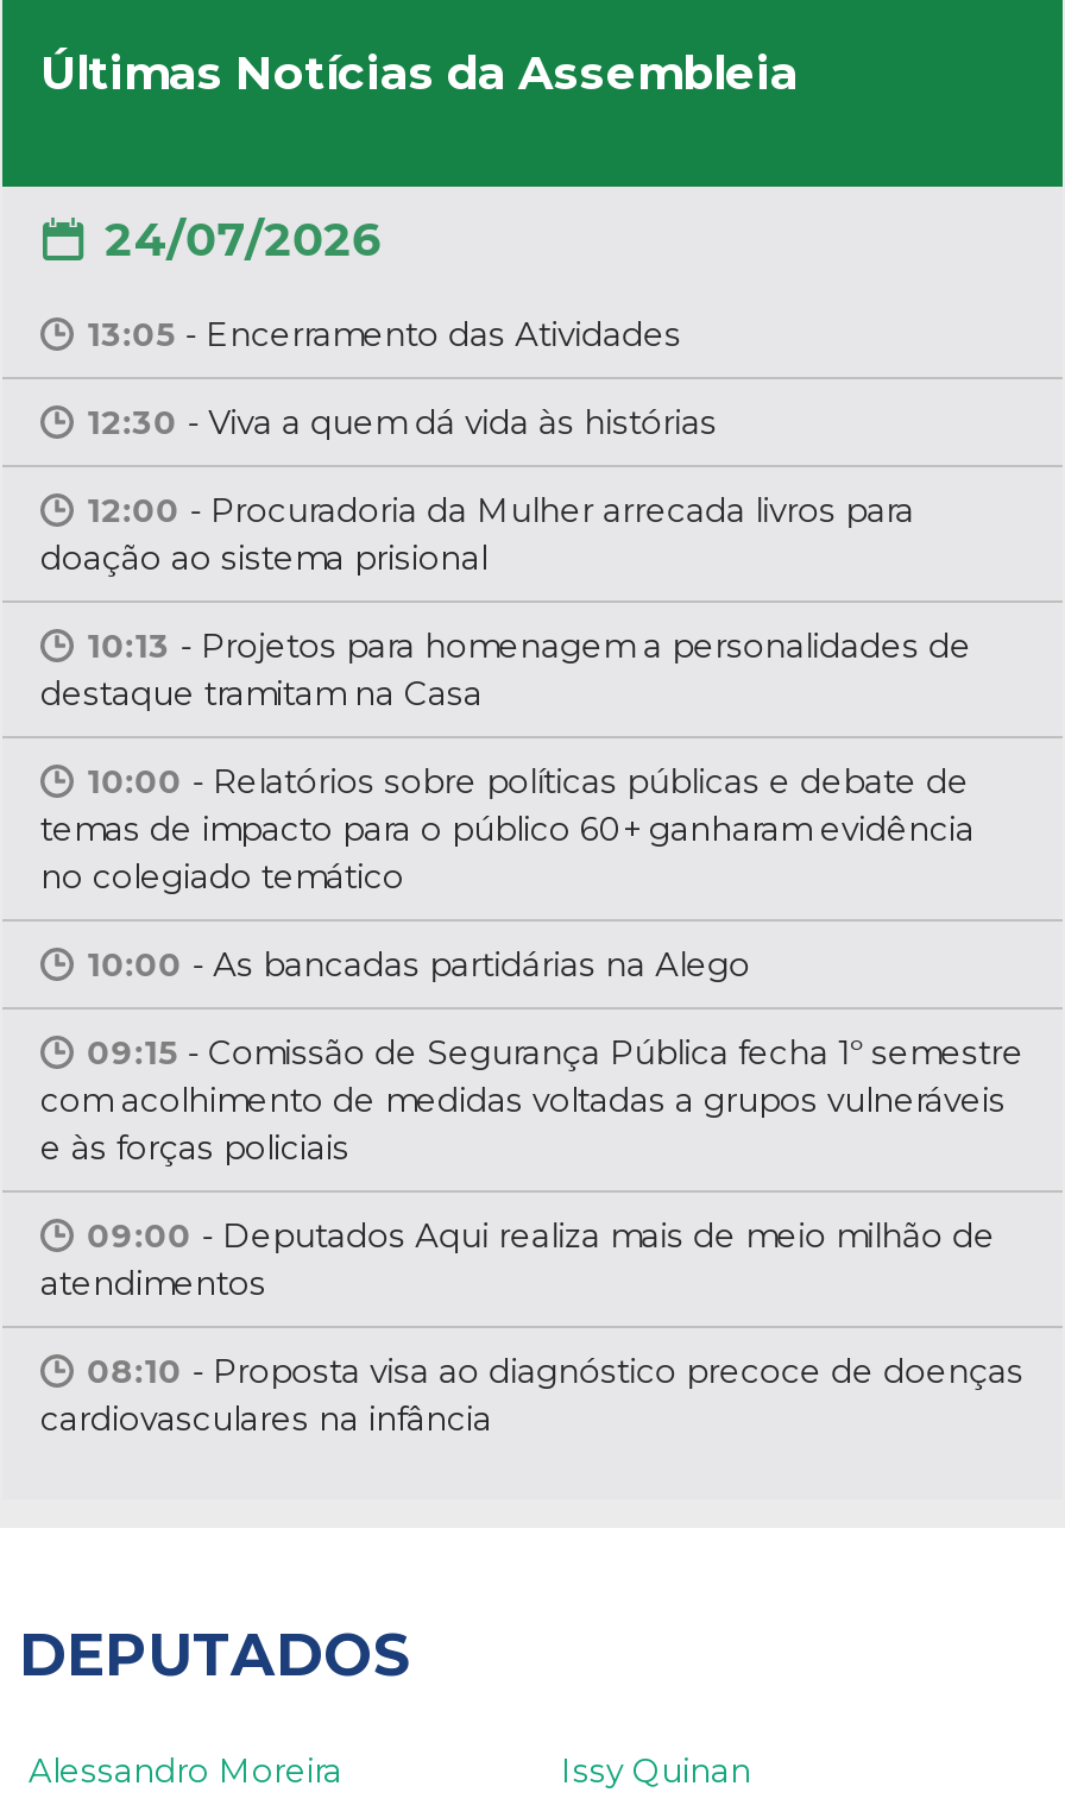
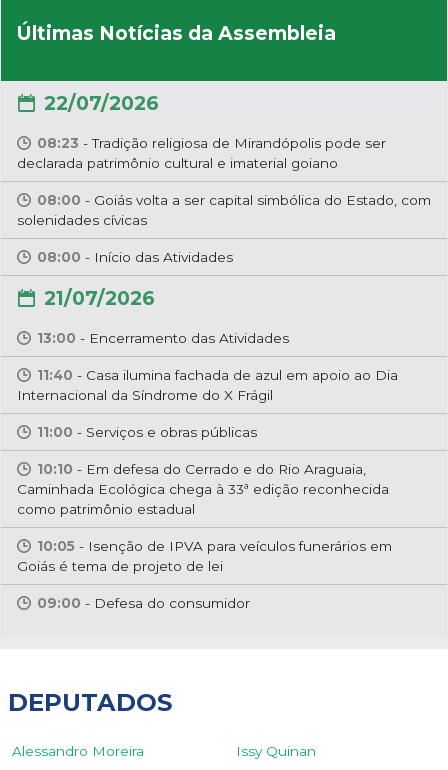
- 24/07/2026
- 13:05 - Encerramento das Atividades
- 12:30 - Viva a quem dá vida às histórias
- 12:00 - Procuradoria da Mulher arrecada livros para
- doação ao sistema prisional
- 10:13 - Projetos para homenagem a personalidades de
- destaque tramitam na Casa
- 10:00 - Relatórios sobre políticas públicas e debate de
- temas de impacto para o público 60+ ganharam evidência
- no colegiado temático
- 10:00 - As bancadas partidárias na Alego
- 09:15 - Comissão de Segurança Pública fecha 1º semestre
- com acolhimento de medidas voltadas a grupos vulneráveis
- e às forças policiais
- 09:00 - Deputados Aqui realiza mais de meio milhão de
- atendimentos
- 08:10 - Proposta visa ao diagnóstico precoce de doenças
- cardiovasculares na infância
+ 22/07/2026
+ 08:23 - Tradição religiosa de Mirandópolis pode ser
+ declarada patrimônio cultural e imaterial goiano
+ 08:00 - Goiás volta a ser capital simbólica do Estado, com
+ solenidades cívicas
+ 08:00 - Início das Atividades
+ 21/07/2026
+ 13:00 - Encerramento das Atividades
+ 11:40 - Casa ilumina fachada de azul em apoio ao Dia
+ Internacional da Síndrome do X Frágil
+ 11:00 - Serviços e obras públicas
+ 10:10 - Em defesa do Cerrado e do Rio Araguaia,
+ Caminhada Ecológica chega à 33ª edição reconhecida
+ como patrimônio estadual
+ 10:05 - Isenção de IPVA para veículos funerários em
+ Goiás é tema de projeto de lei
+ 09:00 - Defesa do consumidor
